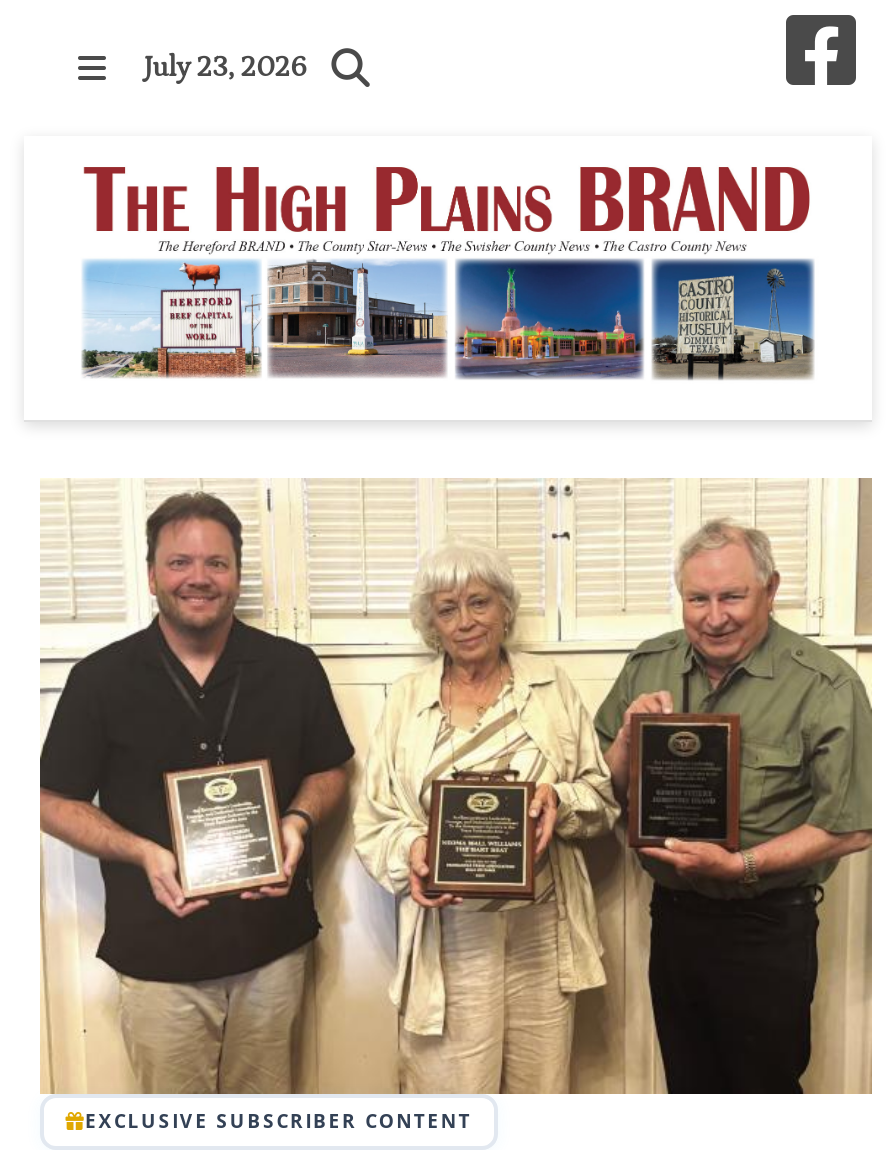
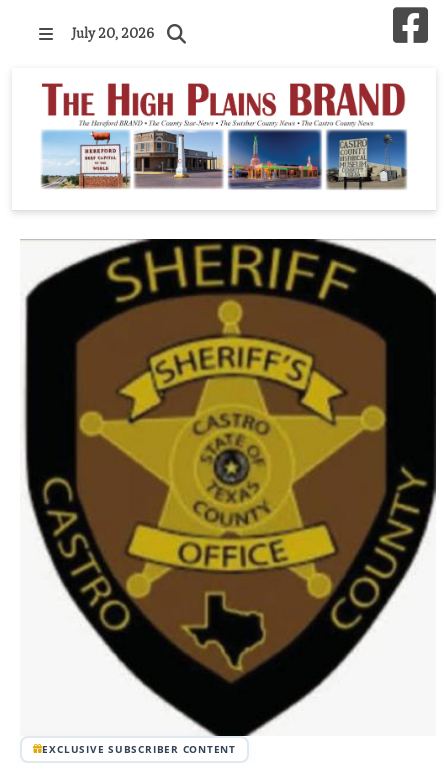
- July 23, 2026
+ July 20, 2026

- [image]
+ [image]
